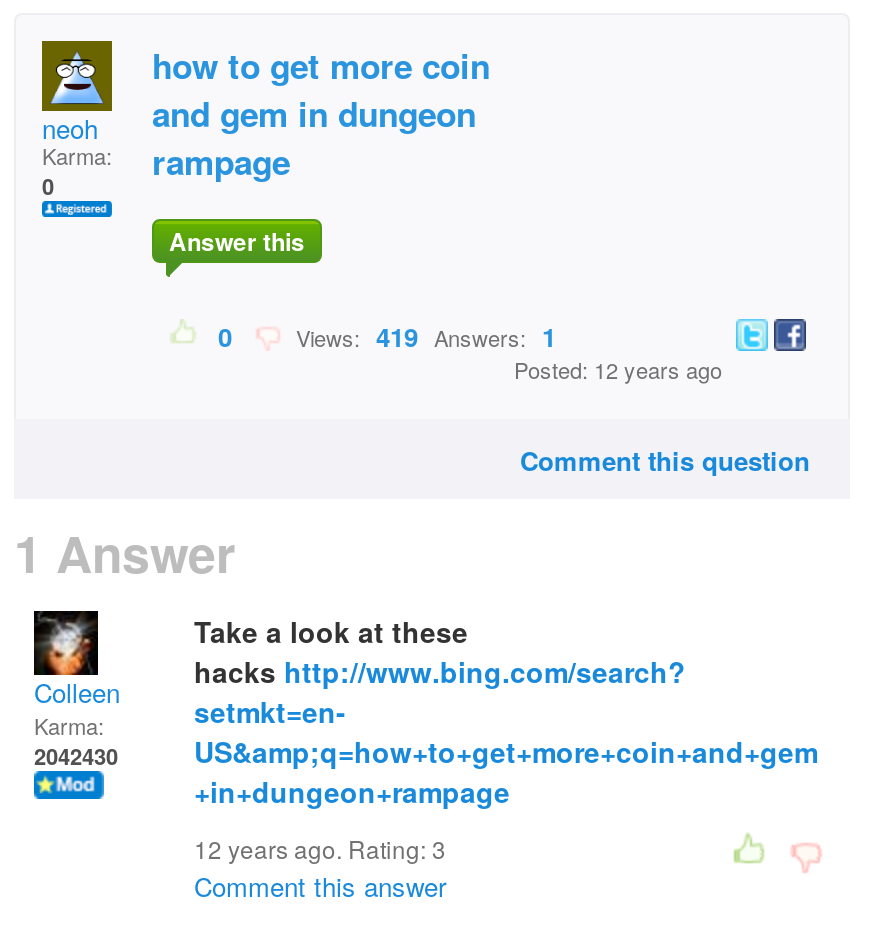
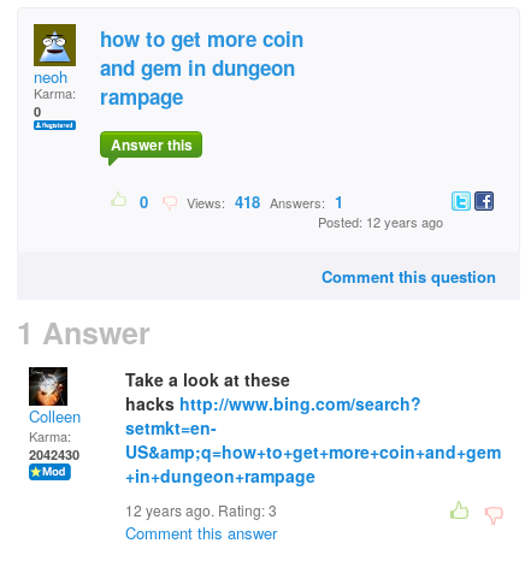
- Views: 419 Answers: 1
+ Views: 418 Answers: 1
